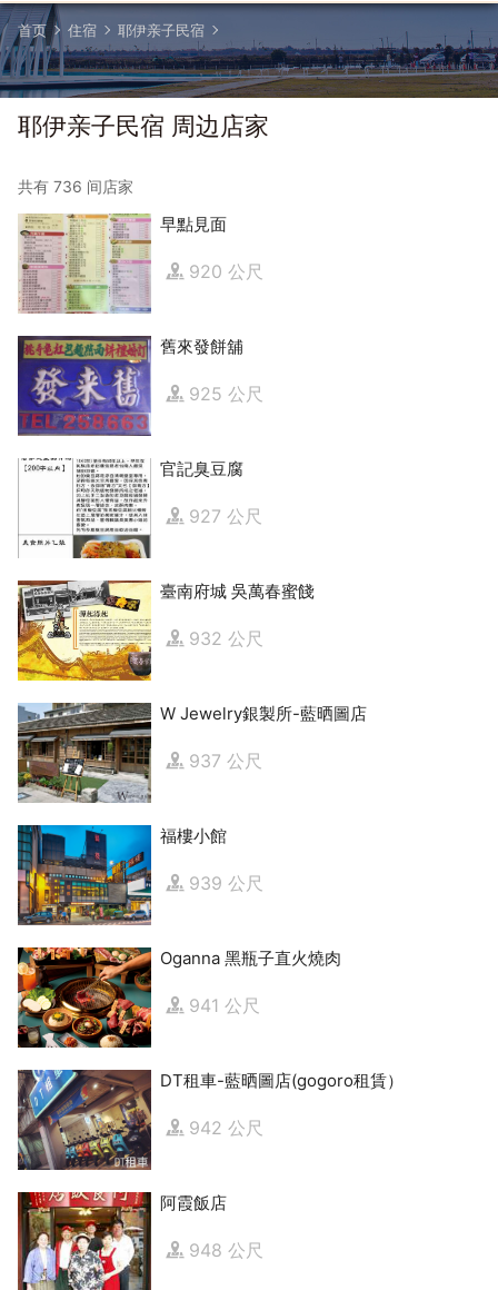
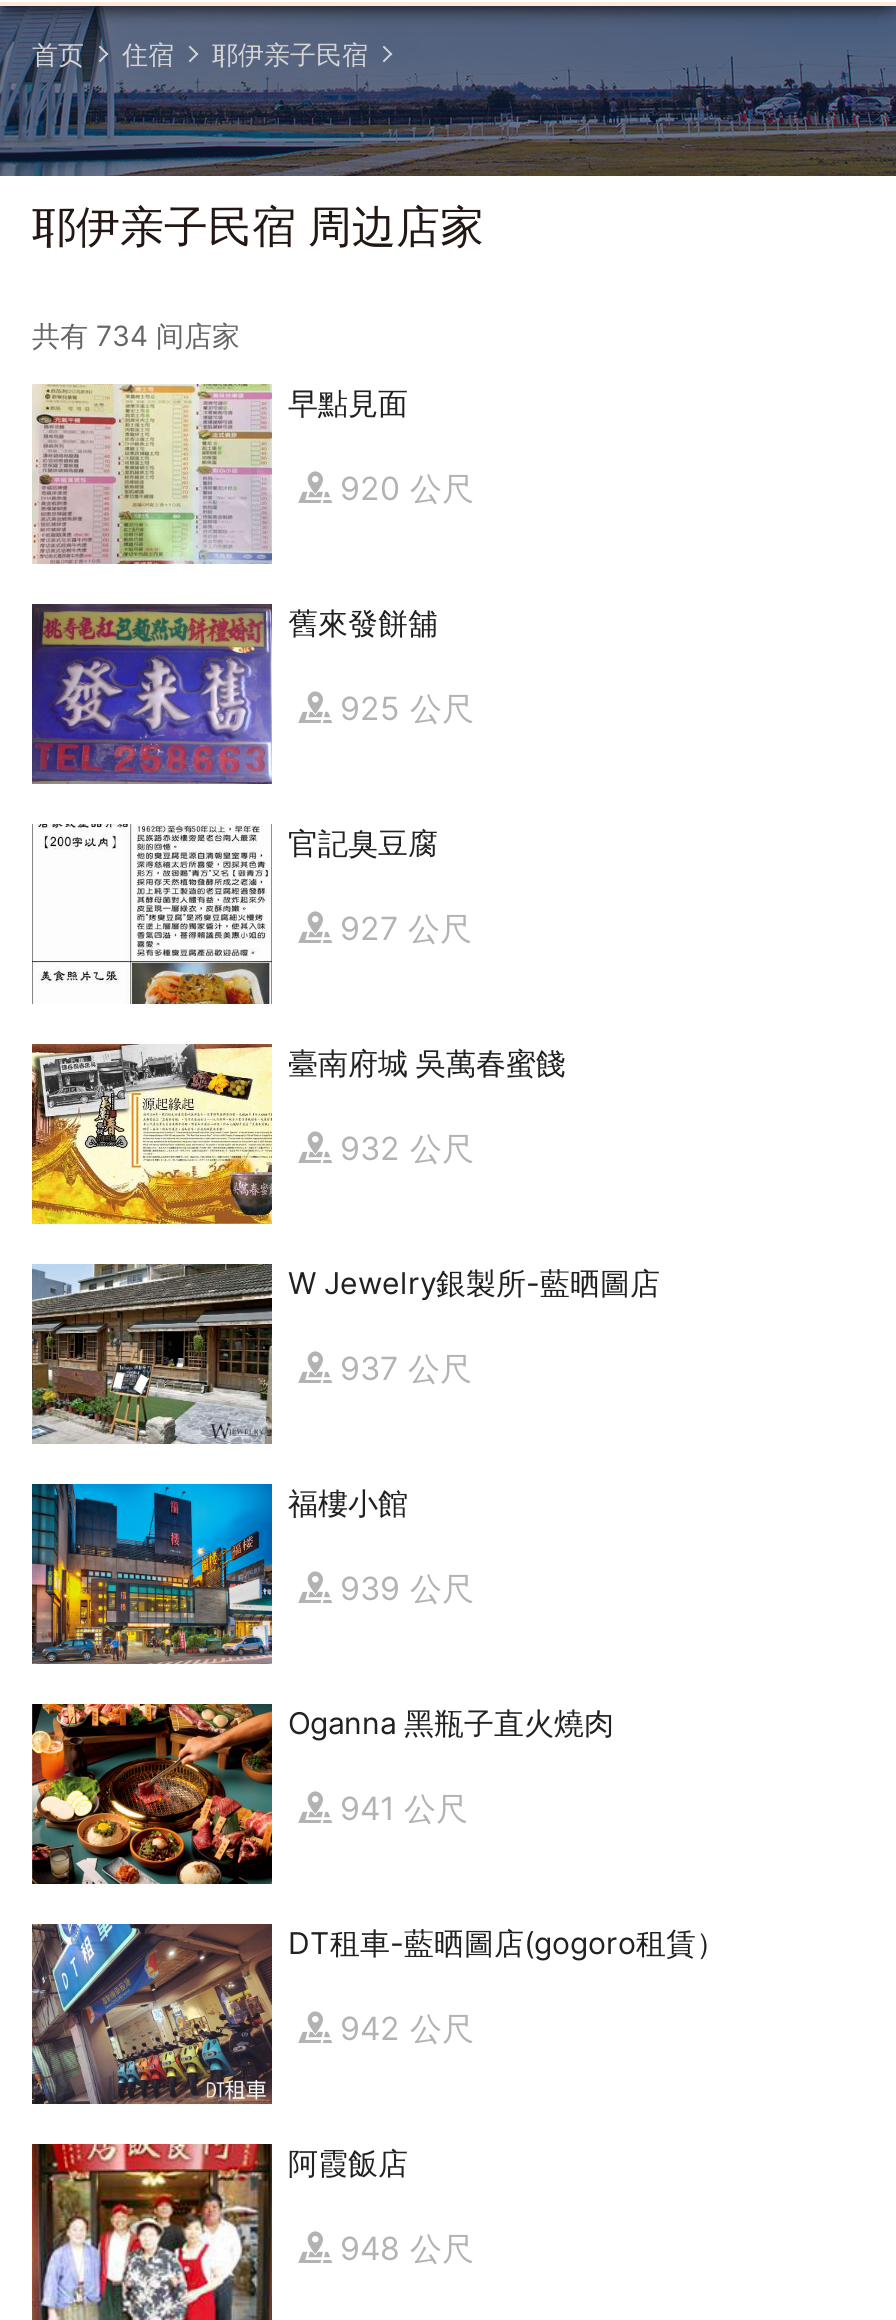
- 共有 736 间店家
+ 共有 734 间店家
